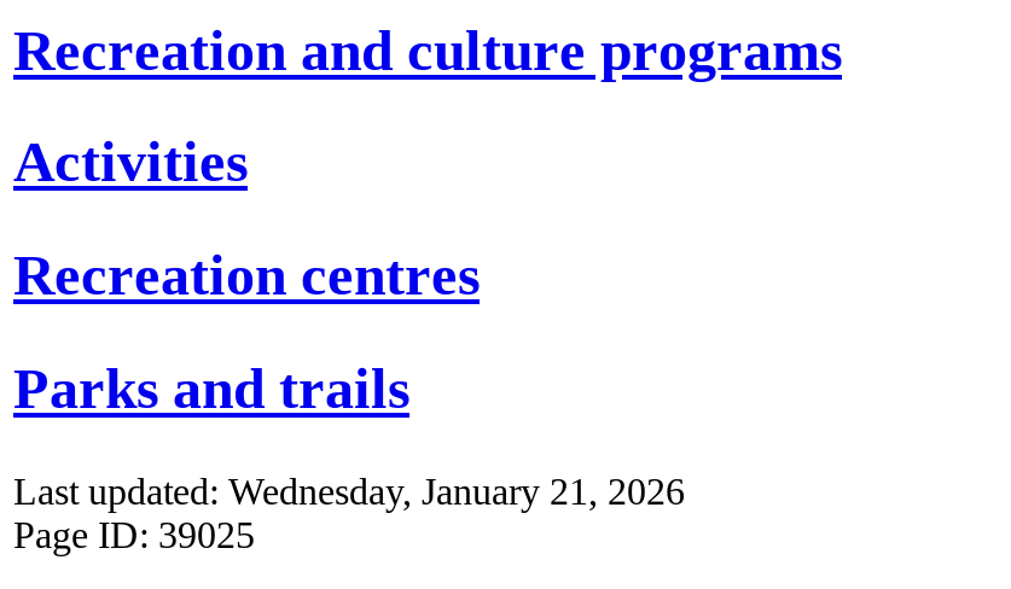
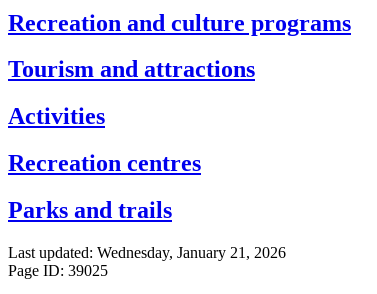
+ Tourism and attractions
